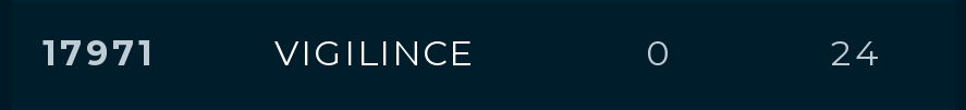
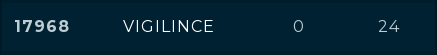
- 17971
+ 17968
